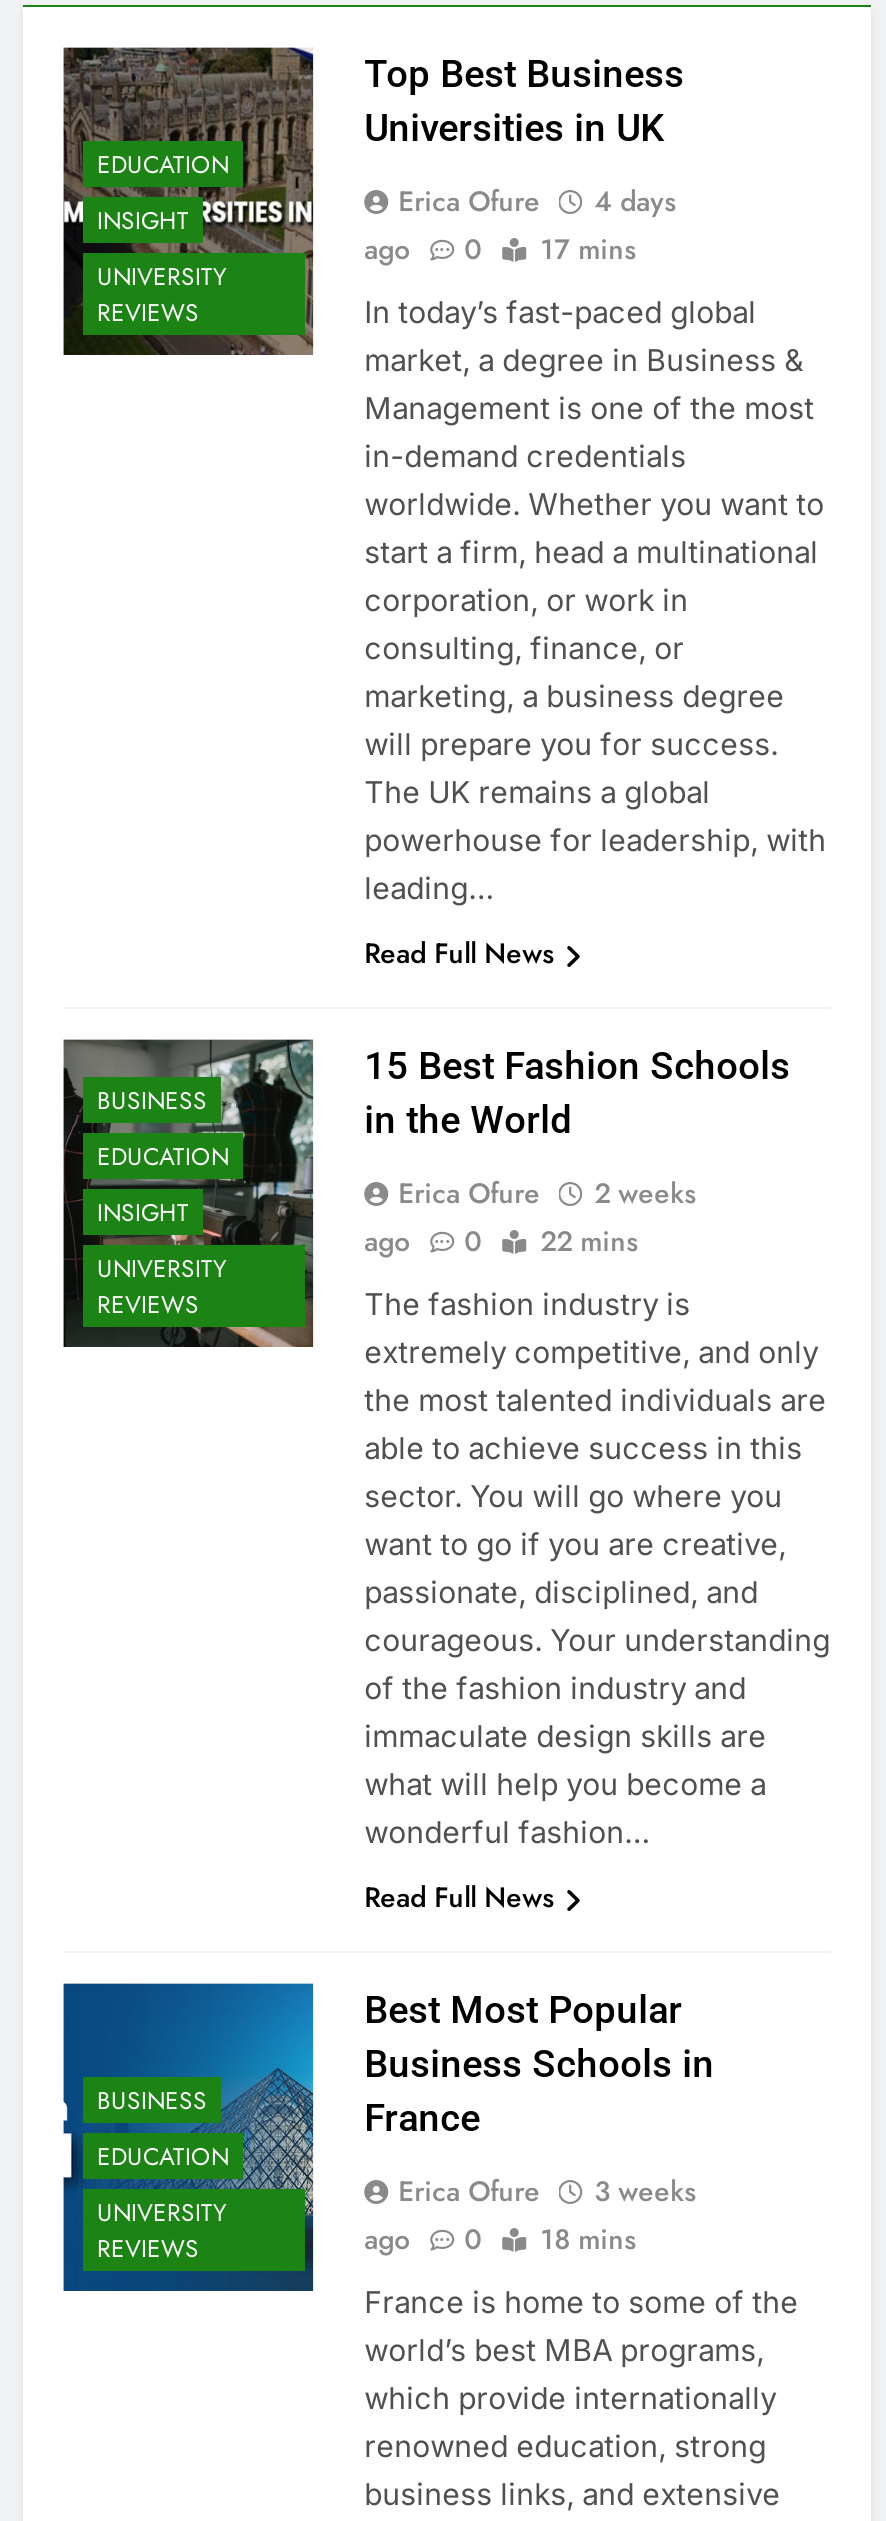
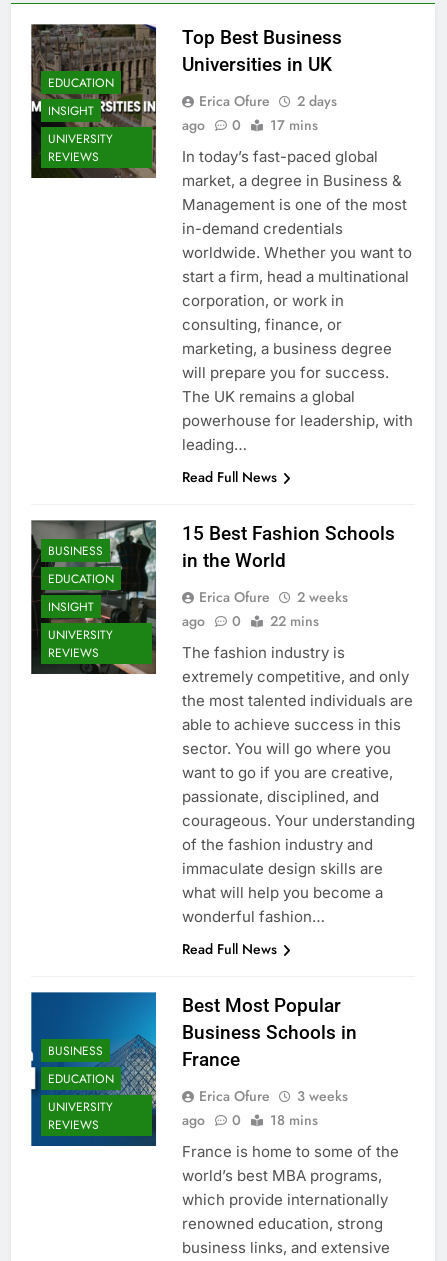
- Erica Ofure 4 days
+ Erica Ofure 2 days
